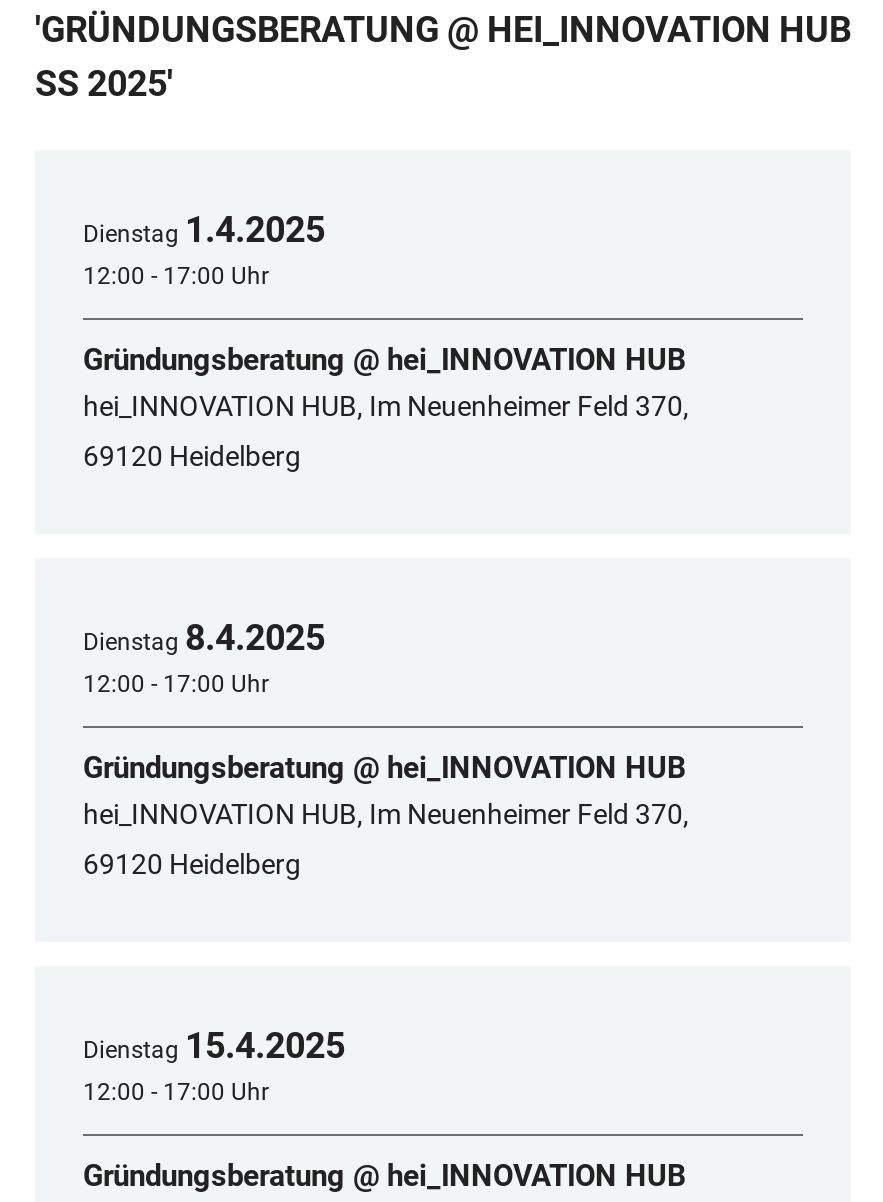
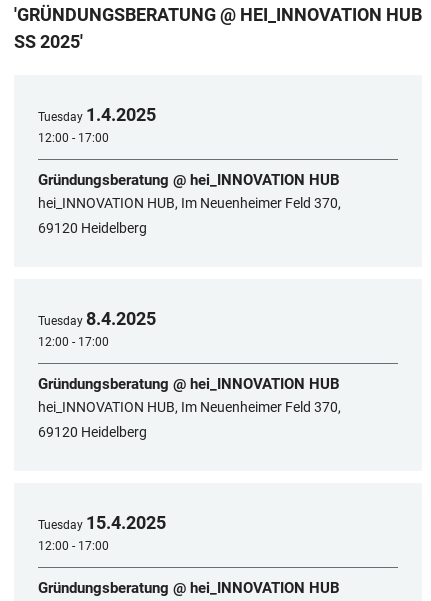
- Dienstag 1. 4.2025
- 12:00 - 17:00 Uhr
+ Tuesday 1. 4.2025
+ 12:00 - 17:00

- Dienstag 8.4.2025
- 12:00 - 17:00 Uhr
+ Tuesday 8.4.2025
+ 12:00 - 17:00

- Dienstag 15.4.2025
- 12:00 - 17:00 Uhr
+ Tuesday 15.4.2025
+ 12:00 - 17:00
